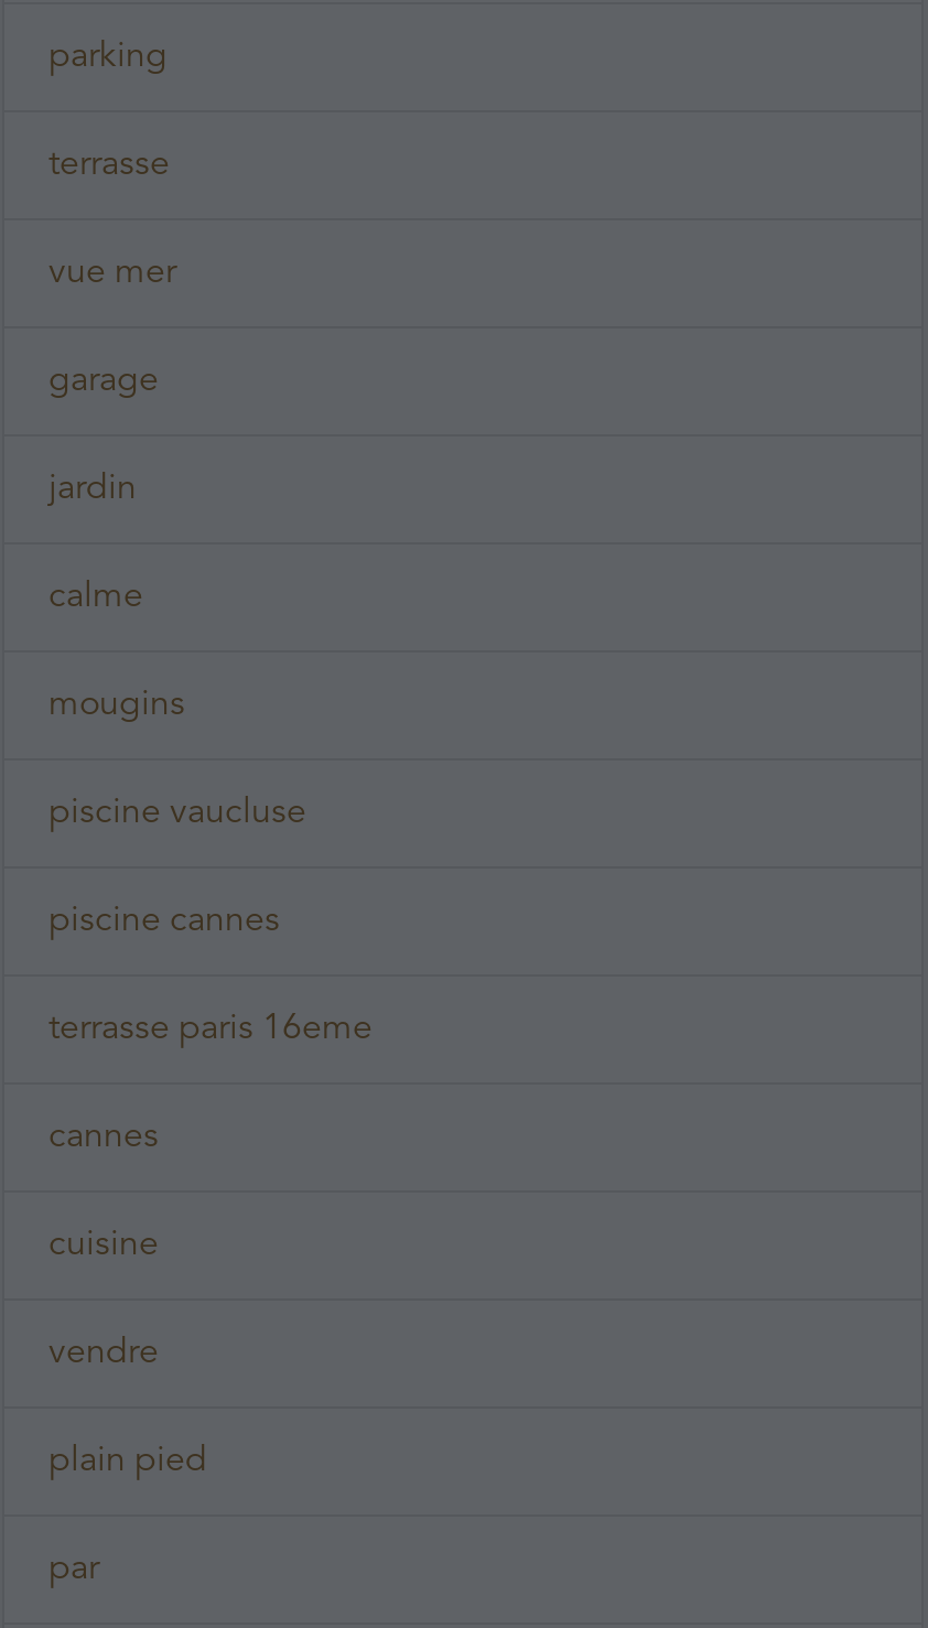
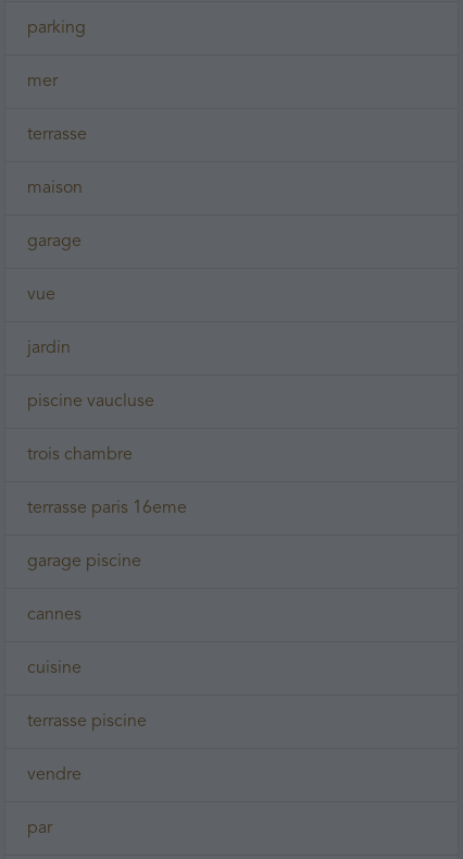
+ mer

- vue mer
+ maison

+ vue

moved down: jardin

- calme
- mougins

- piscine cannes
+ trois chambre

+ garage piscine

+ terrasse piscine

moved down: vendre

- plain pied
